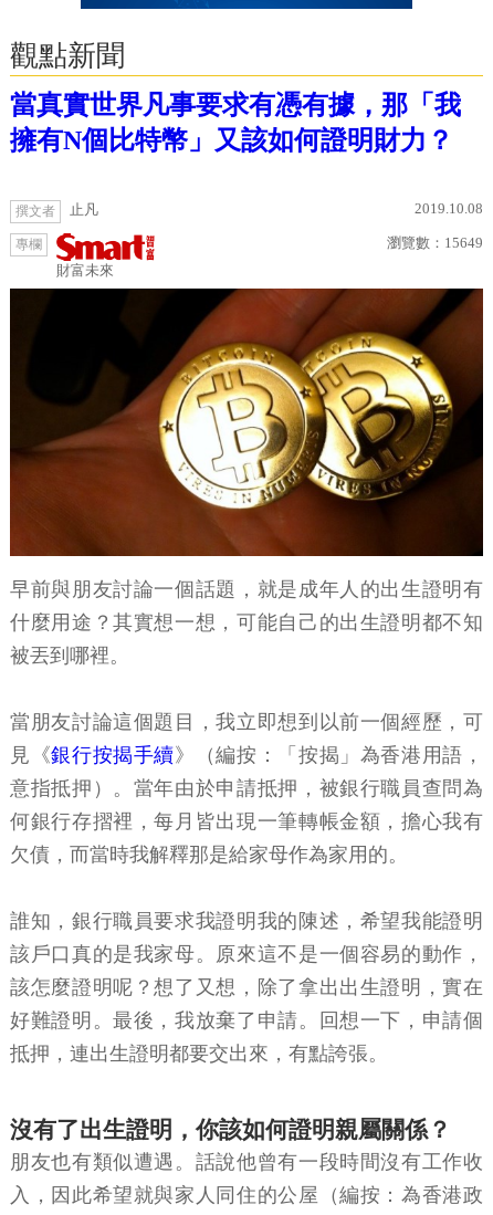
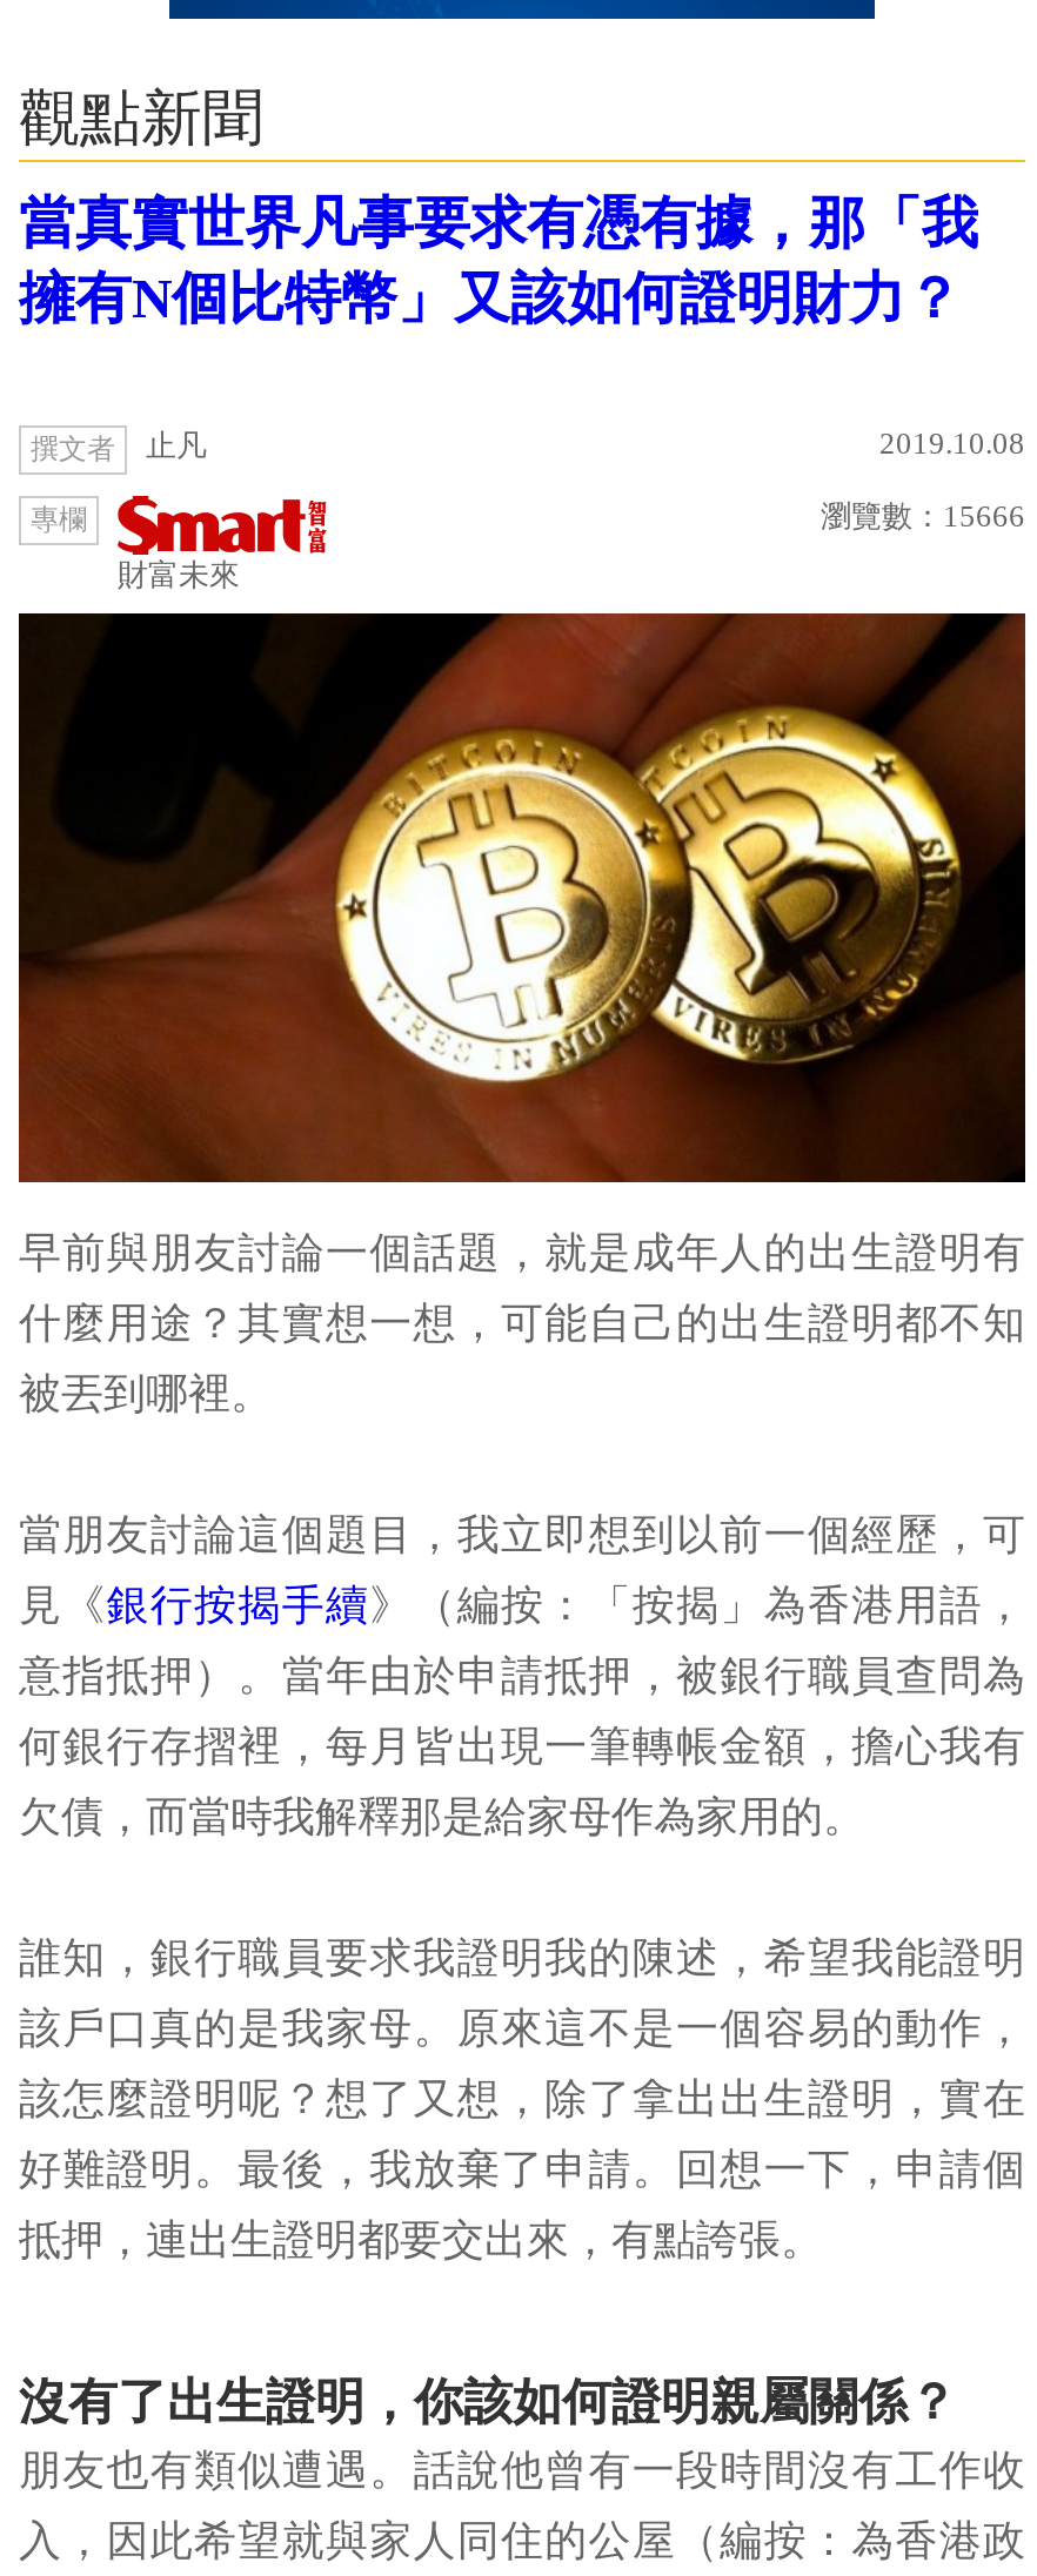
- 瀏覽數：15649
+ 瀏覽數：15666
